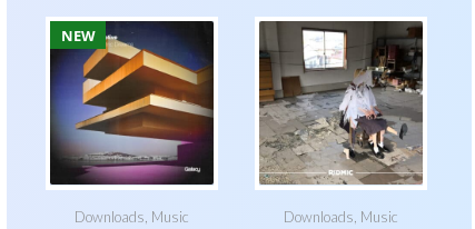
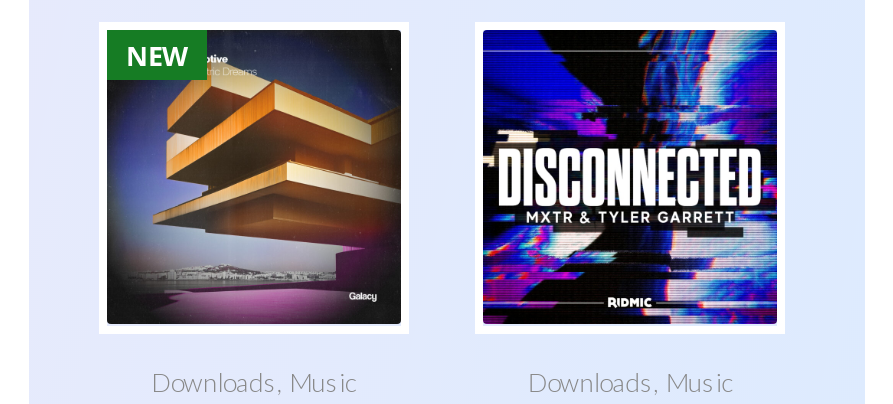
- [image]
+ [image]
